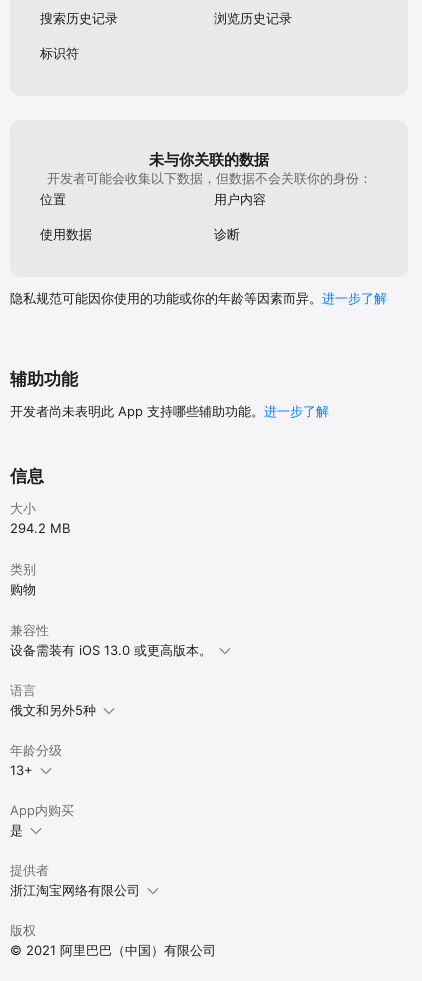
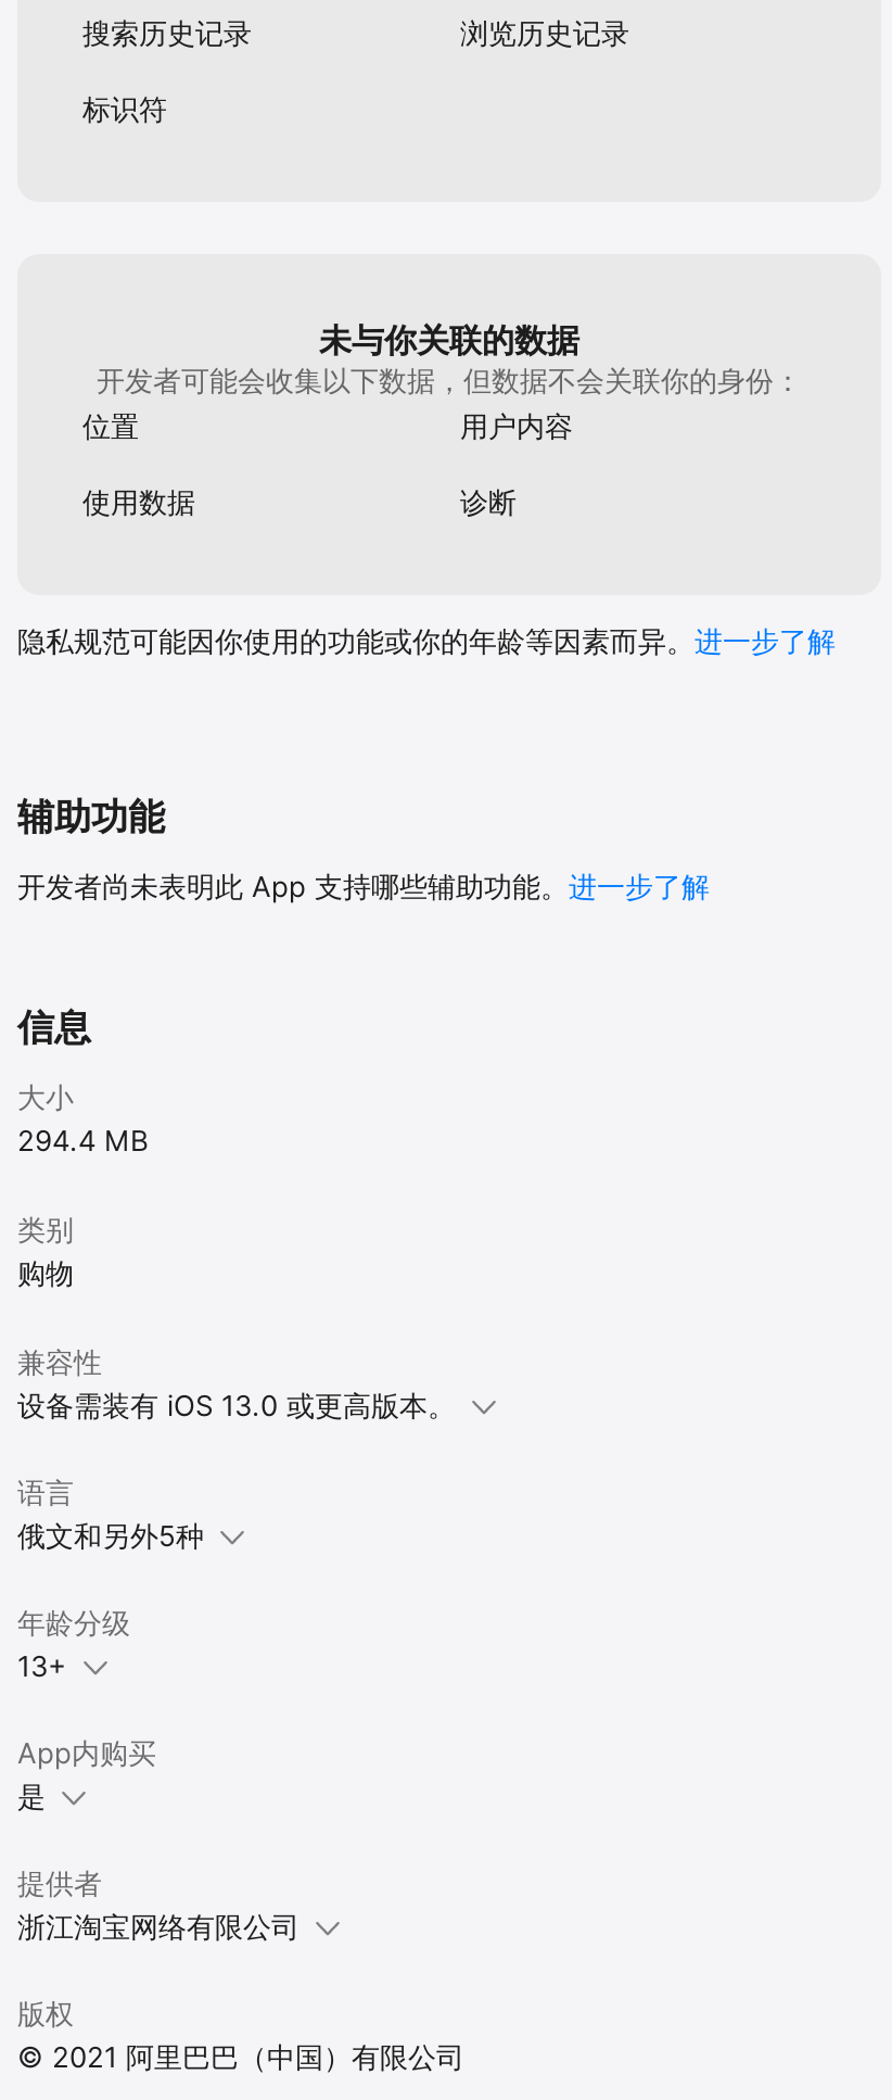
- 294.2 MB
+ 294.4 MB
